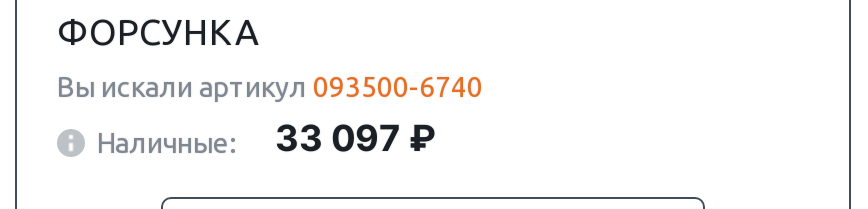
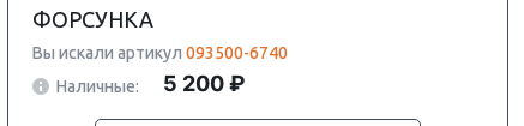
- Наличные: 33 097 ₽
+ Наличные: 5 200 ₽
